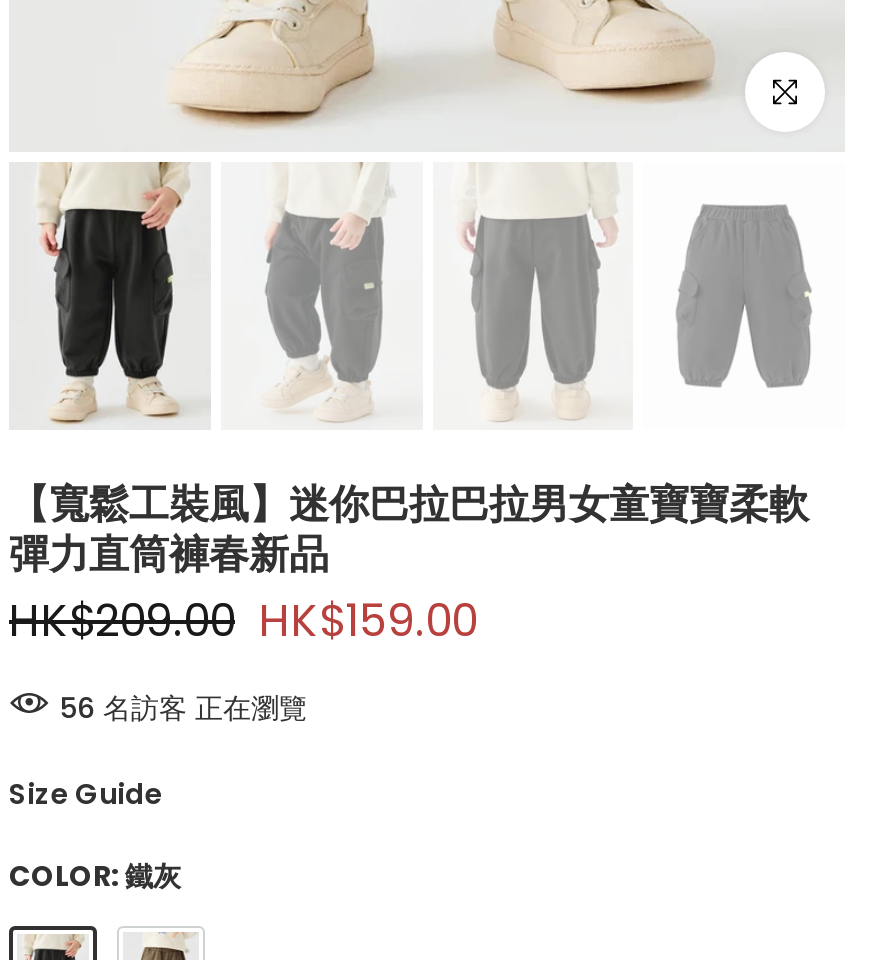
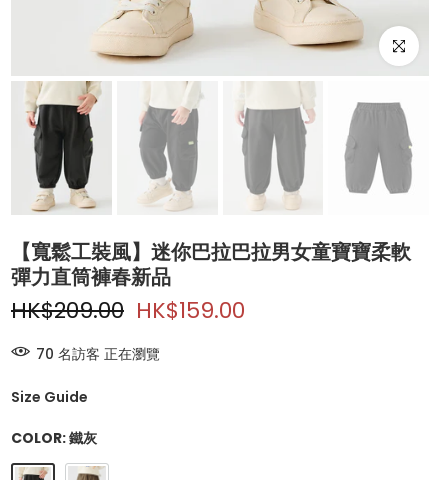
- 56 名訪客正在瀏覽
+ 70 名訪客正在瀏覽
